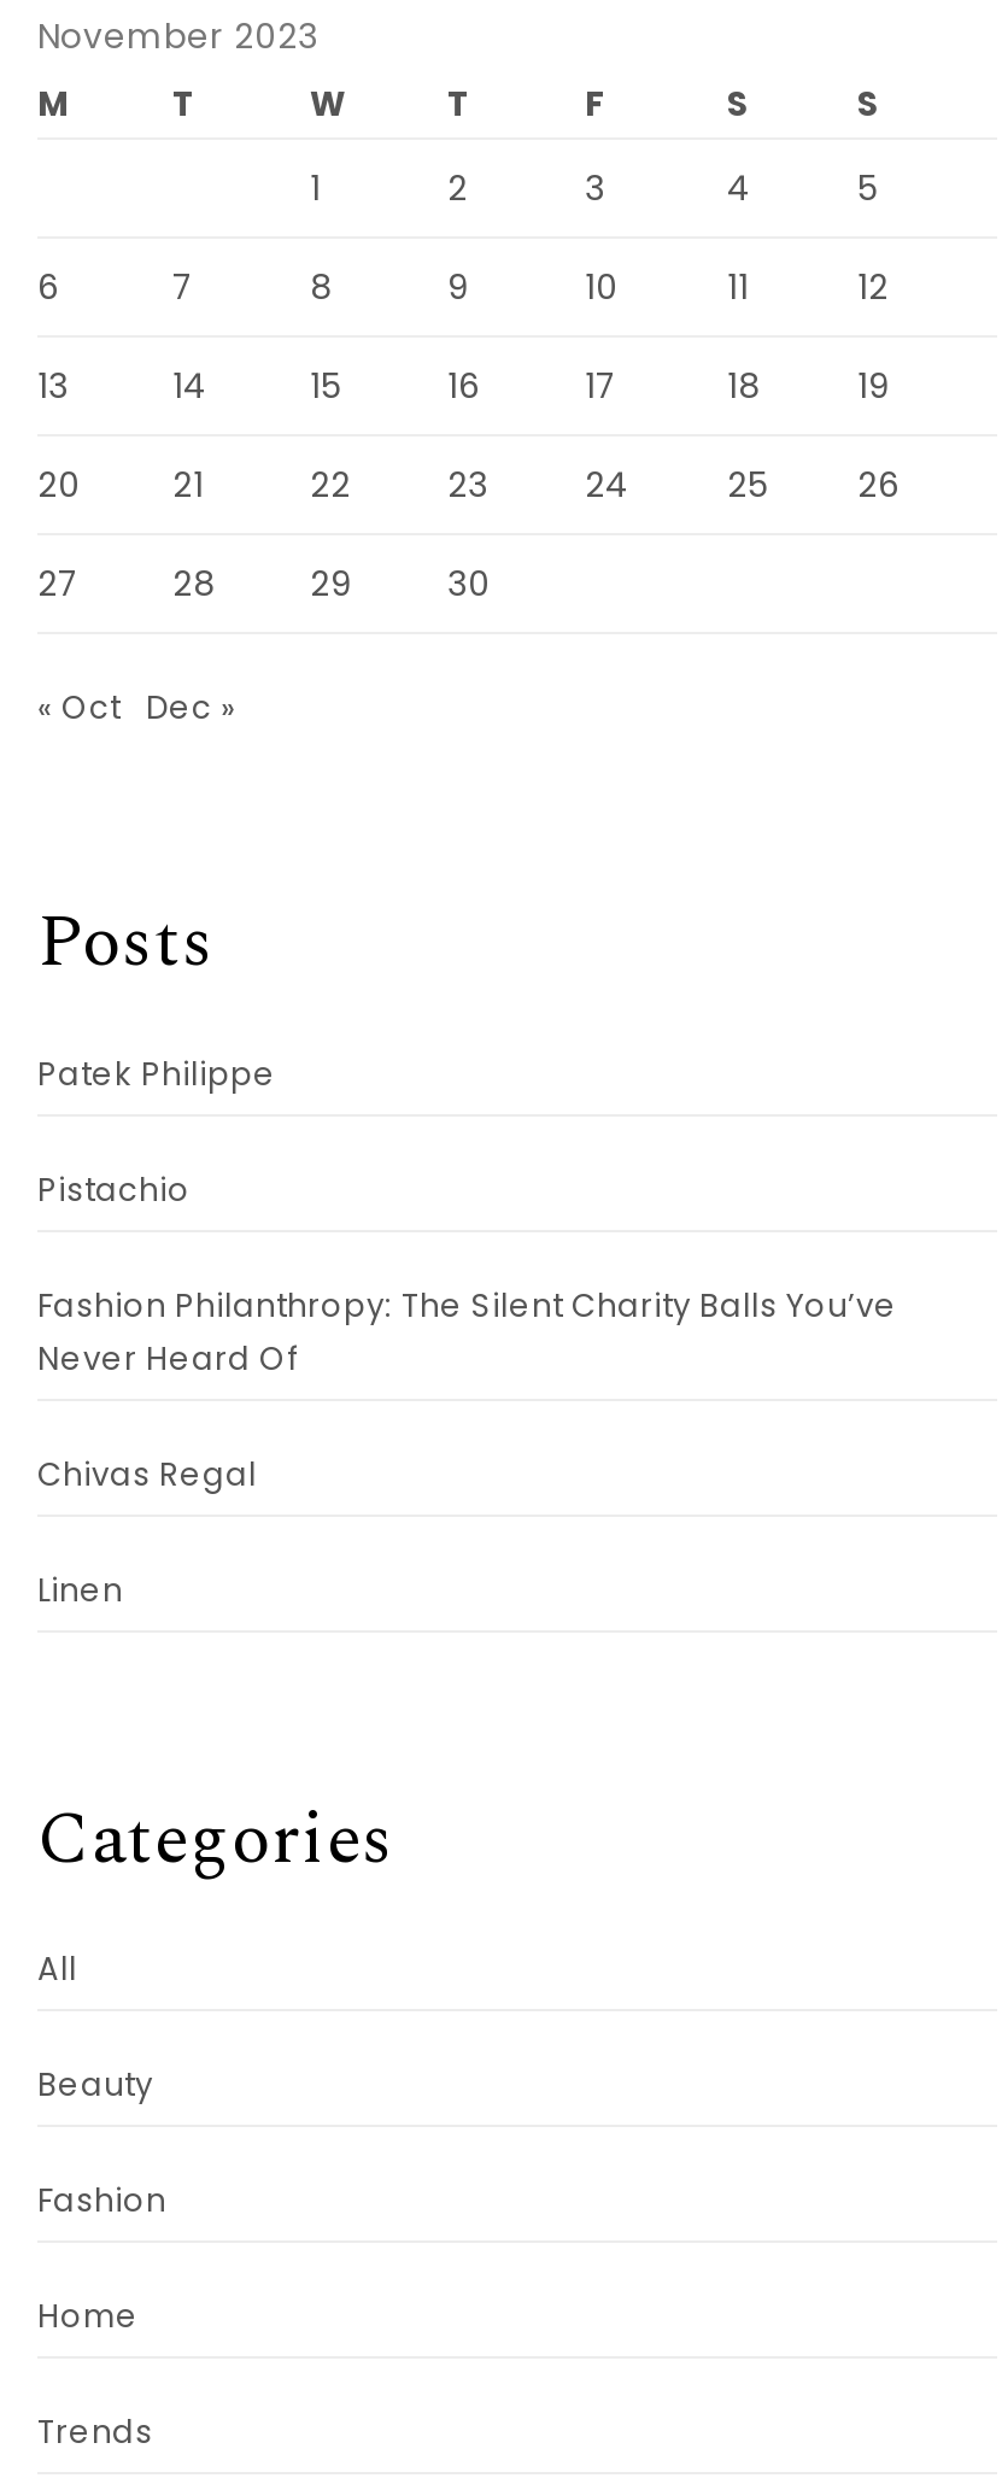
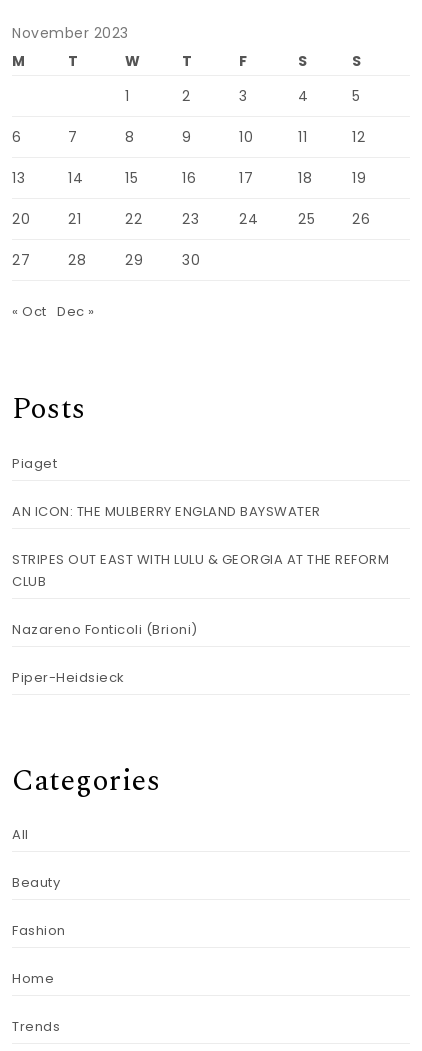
- Patek Philippe
+ Piaget

- Pistachio
+ AN ICON: THE MULBERRY ENGLAND BAYSWATER

- Fashion Philanthropy: The Silent Charity Balls You’ve
- Never Heard Of
+ STRIPES OUT EAST WITH LULU & GEORGIA AT THE REFORM
+ CLUB

- Chivas Regal
+ Nazareno Fonticoli (Brioni)

- Linen
+ Piper-Heidsieck
